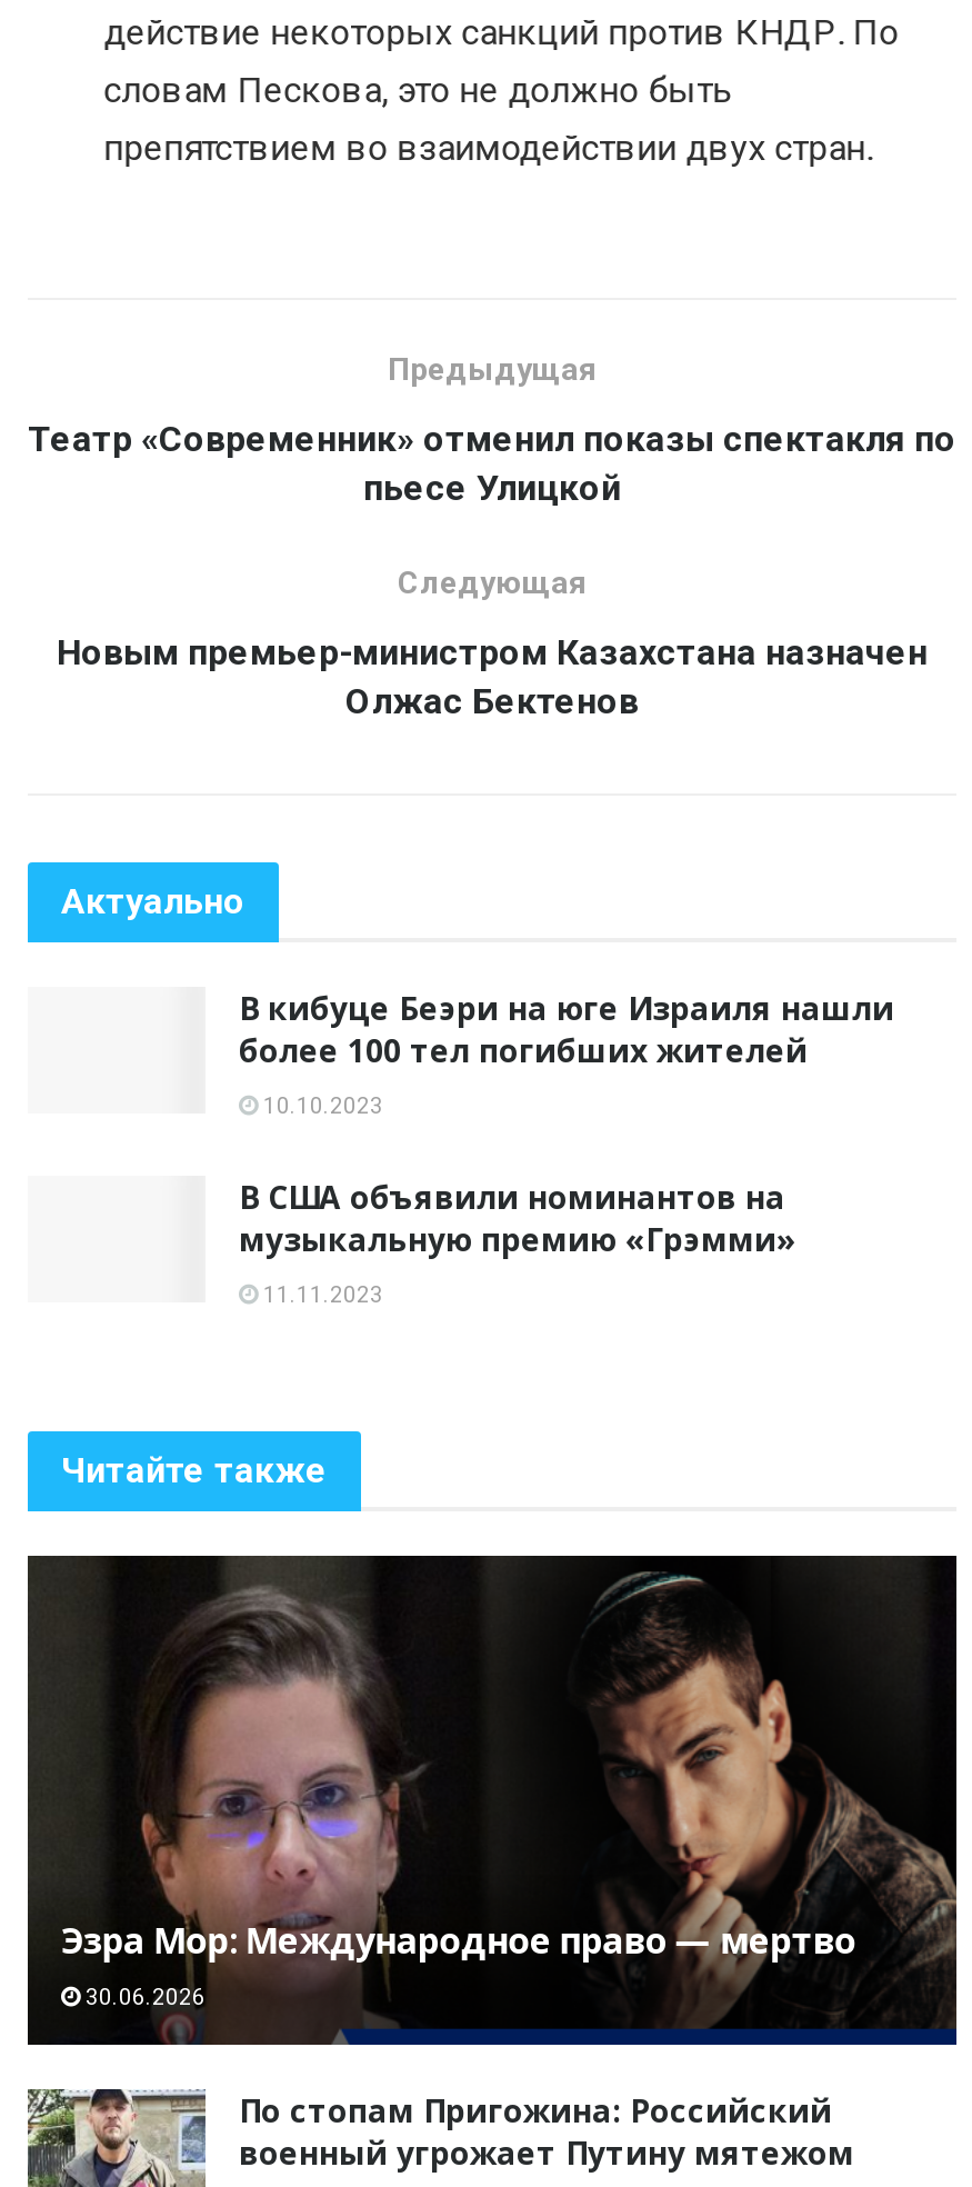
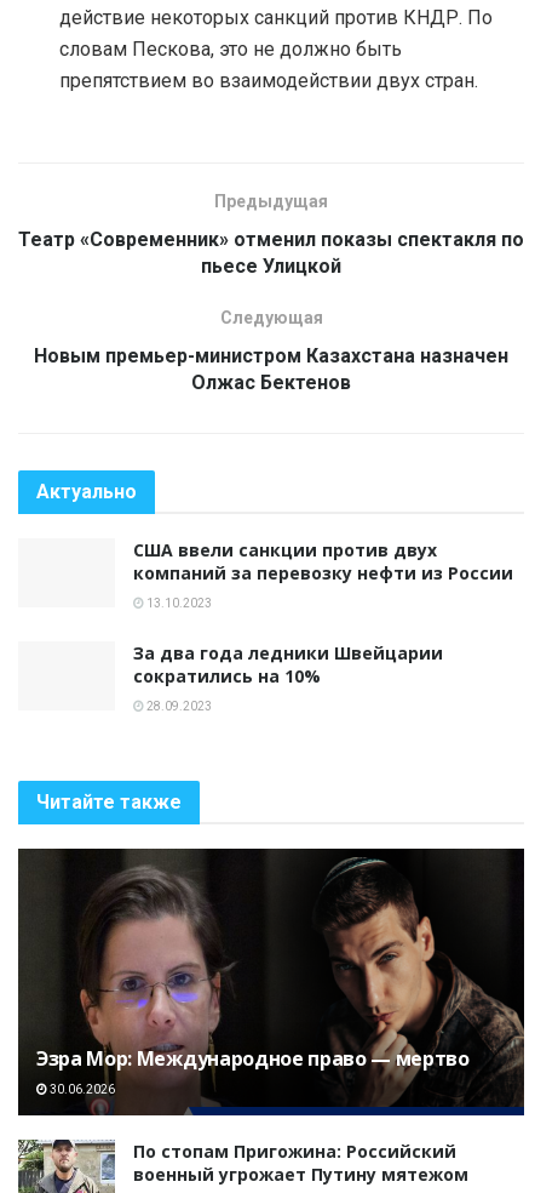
- В кибуце Беэри на юге Израиля нашли
- более 100 тел погибших жителей
+ США ввели санкции против двух
+ компаний за перевозку нефти из России

- 10.10.2023
+ 13.10.2023

- В США объявили номинантов на
- музыкальную премию «Грэмми»
+ За два года ледники Швейцарии
+ сократились на 10%

- 11.11.2023
+ 28.09.2023
